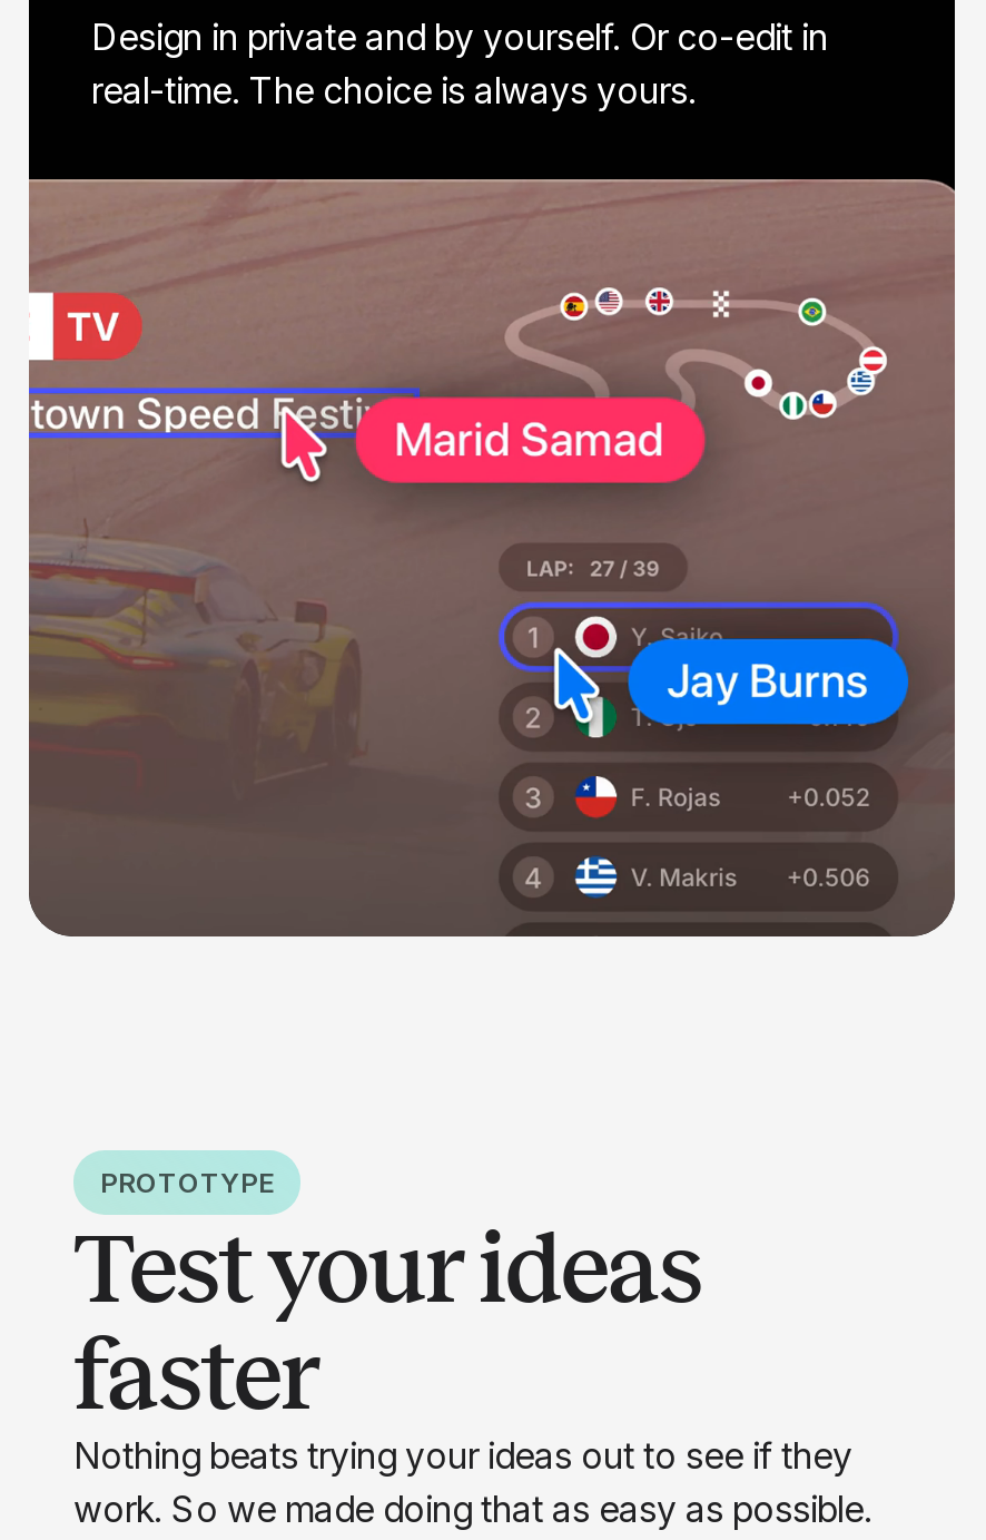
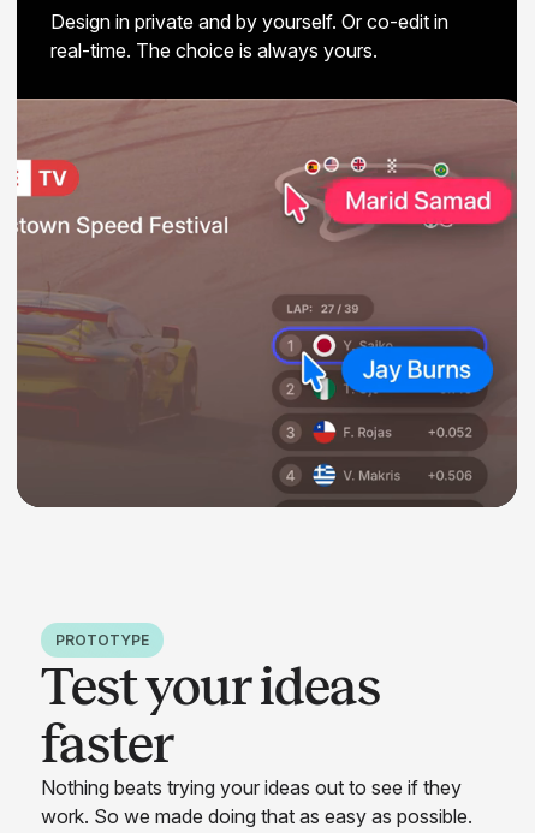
- [image]
+ [image]
